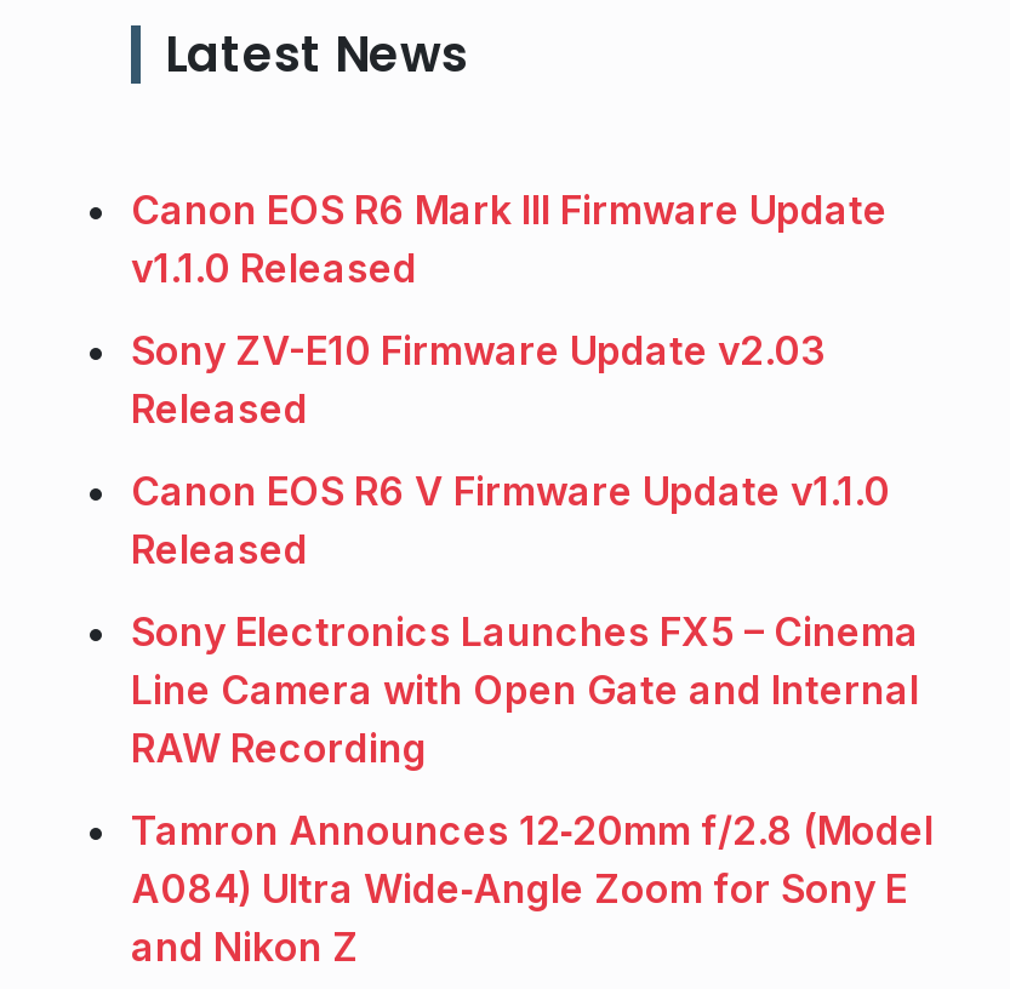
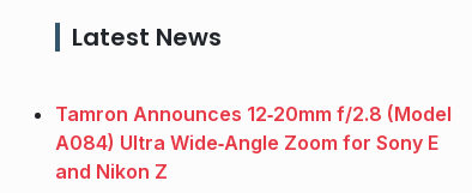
- Canon EOS R6 Mark III Firmware Update
- v1.1.0 Released
- Sony ZV-E10 Firmware Update v2.03
- Released
- Canon EOS R6 V Firmware Update v1.1.0
- Released
- Sony Electronics Launches FX5 – Cinema
- Line Camera with Open Gate and Internal
- RAW Recording
